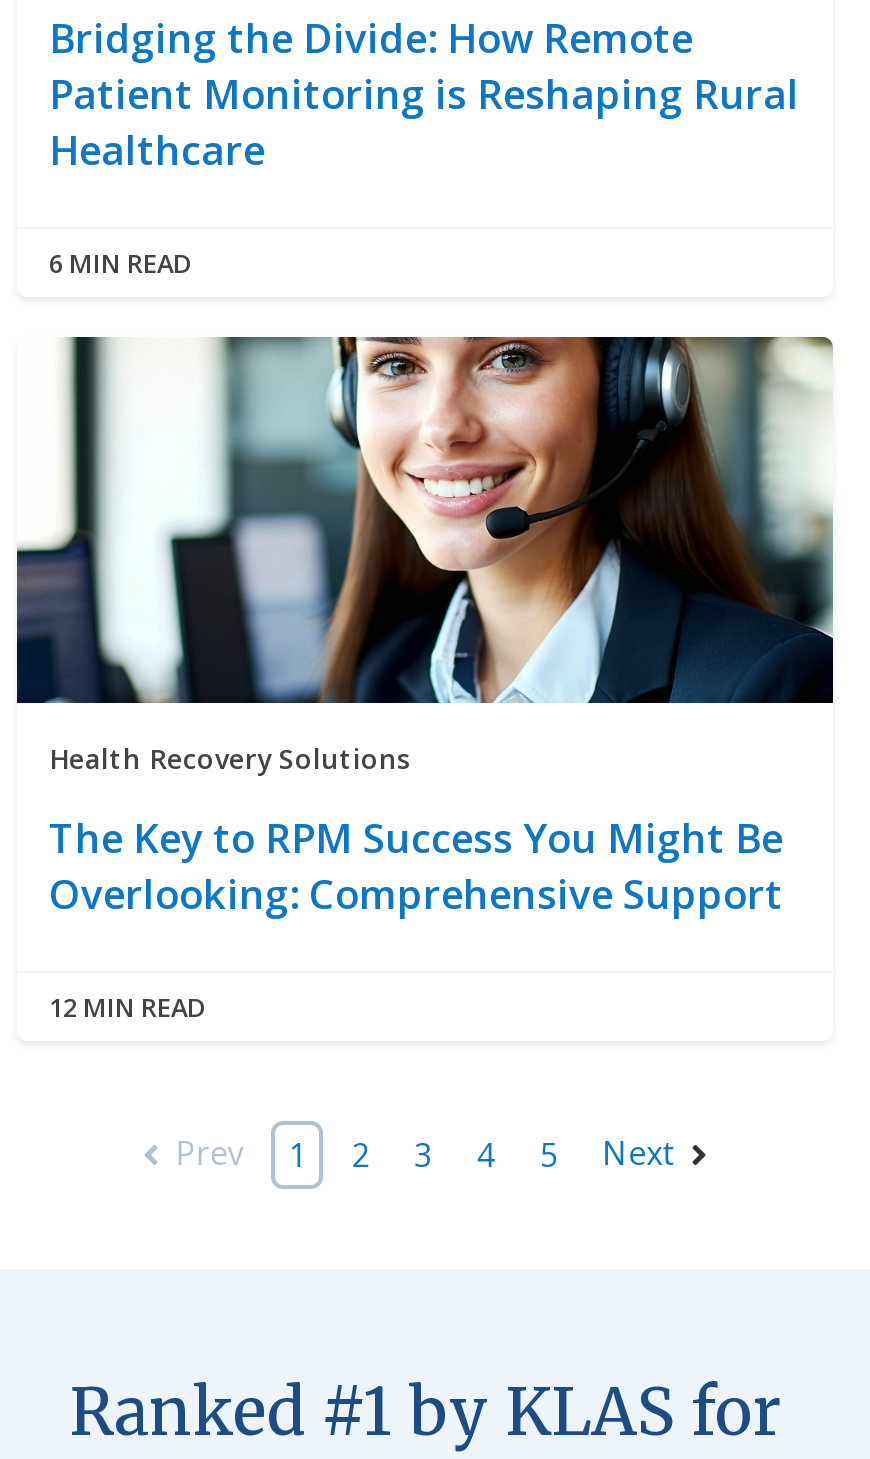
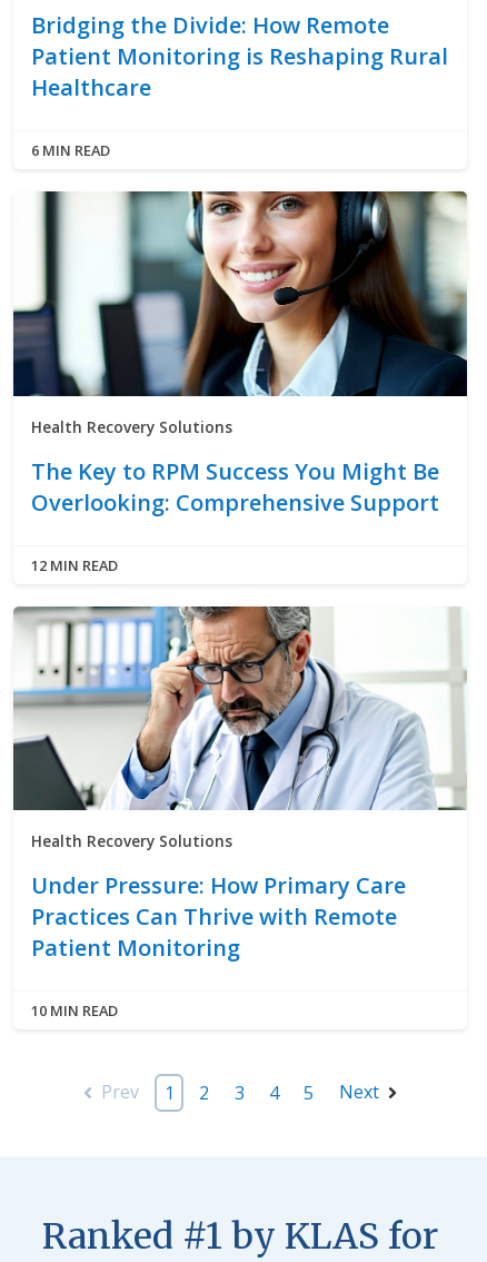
+ [image]
+ Health Recovery Solutions
+ Under Pressure: How Primary Care
+ Practices Can Thrive with Remote
+ Patient Monitoring
+ 10 MIN READ
